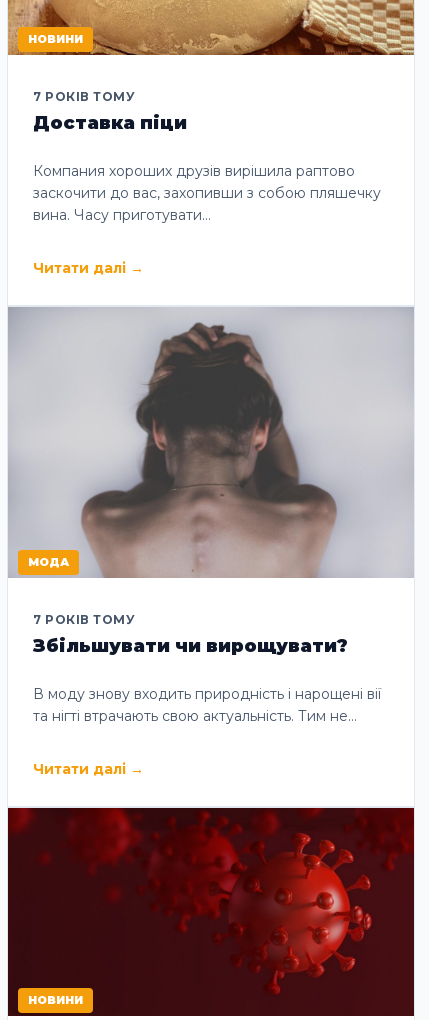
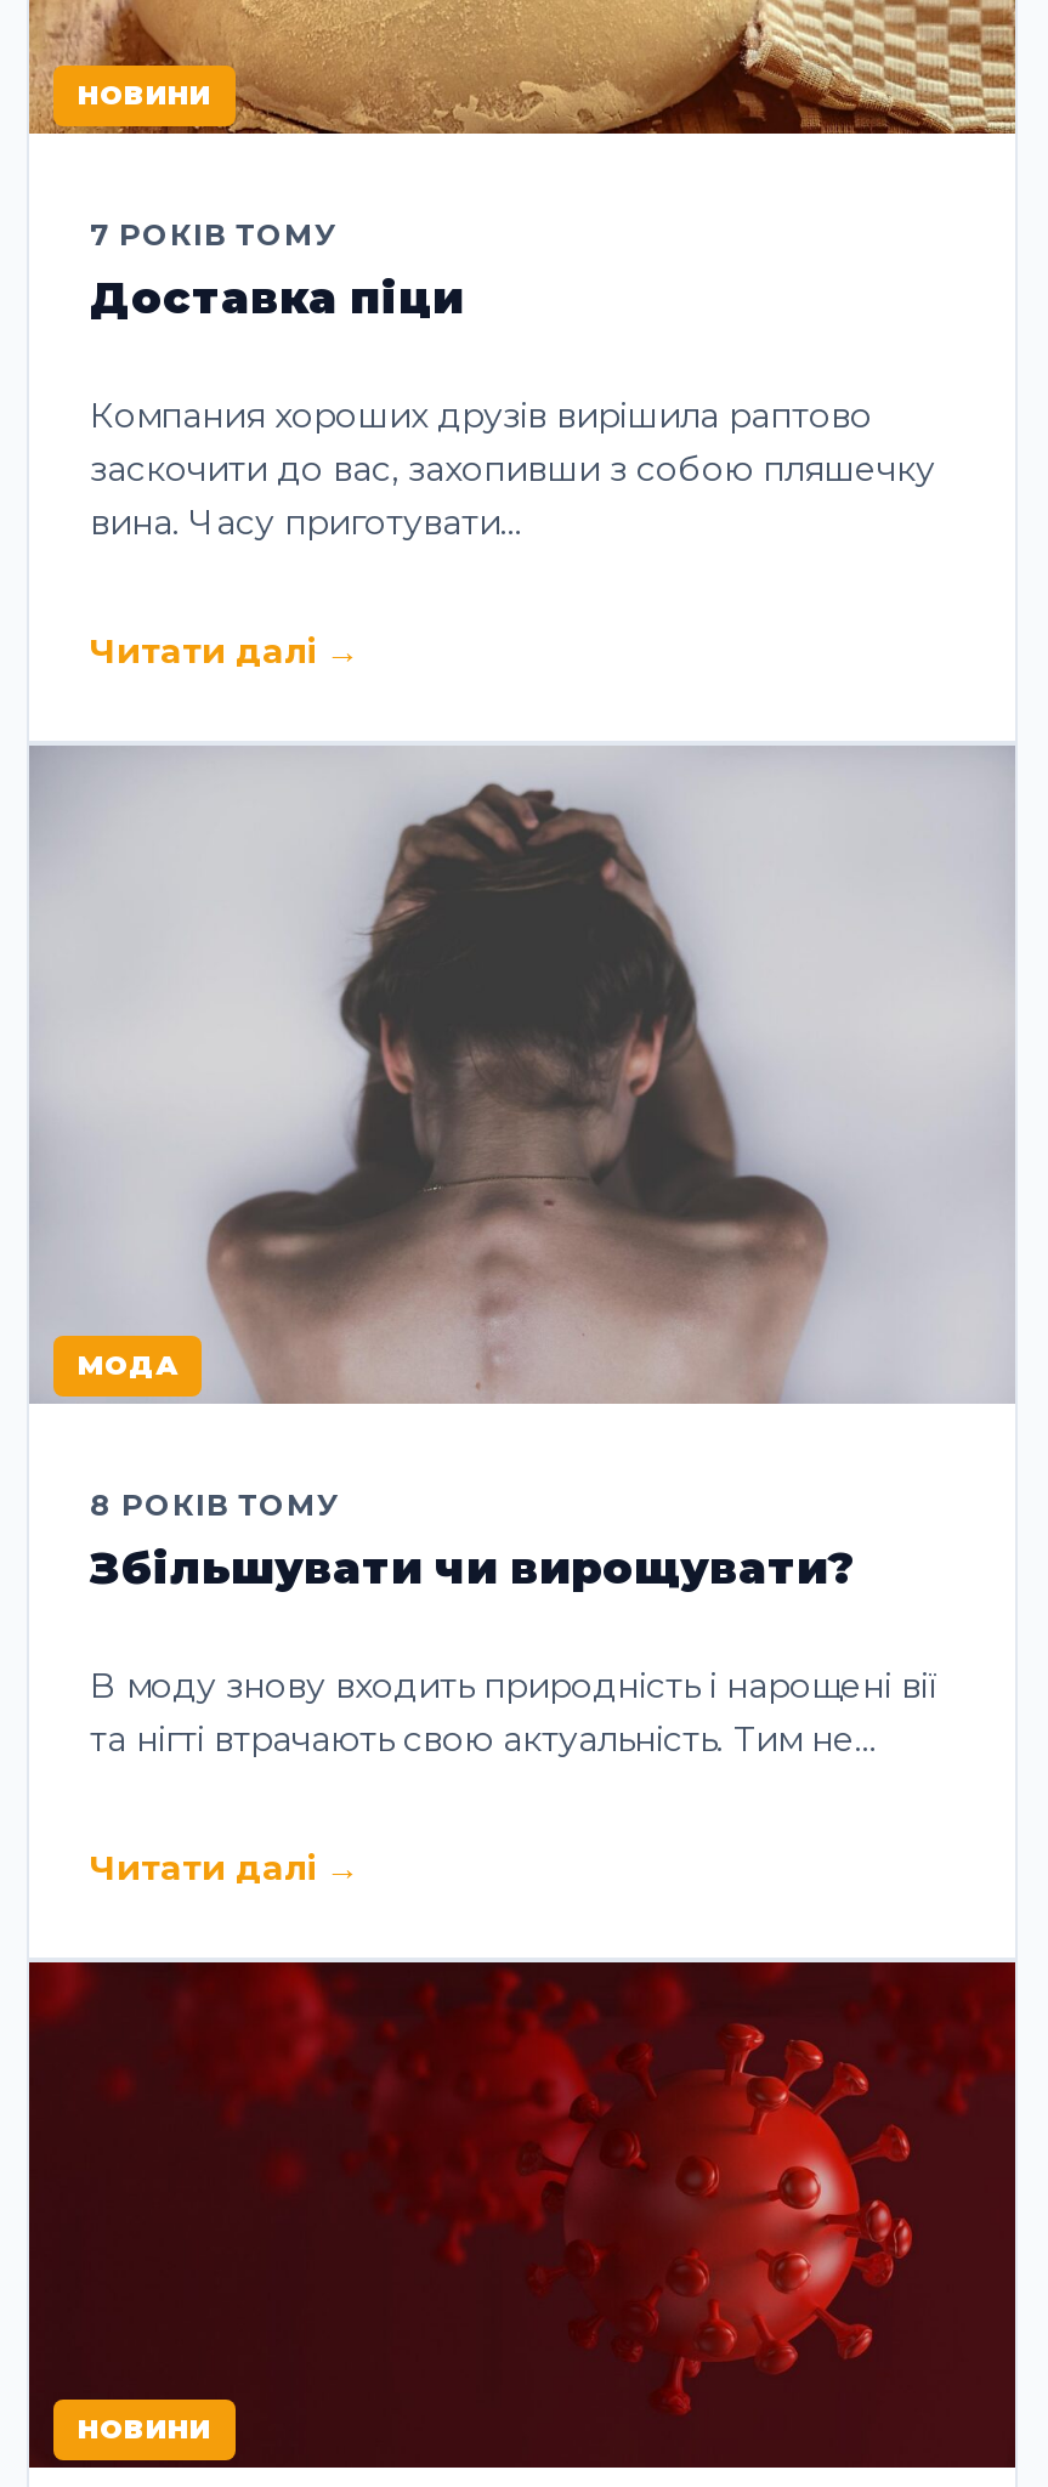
- 7 РОКІВ ТОМУ
+ 8 РОКІВ ТОМУ
